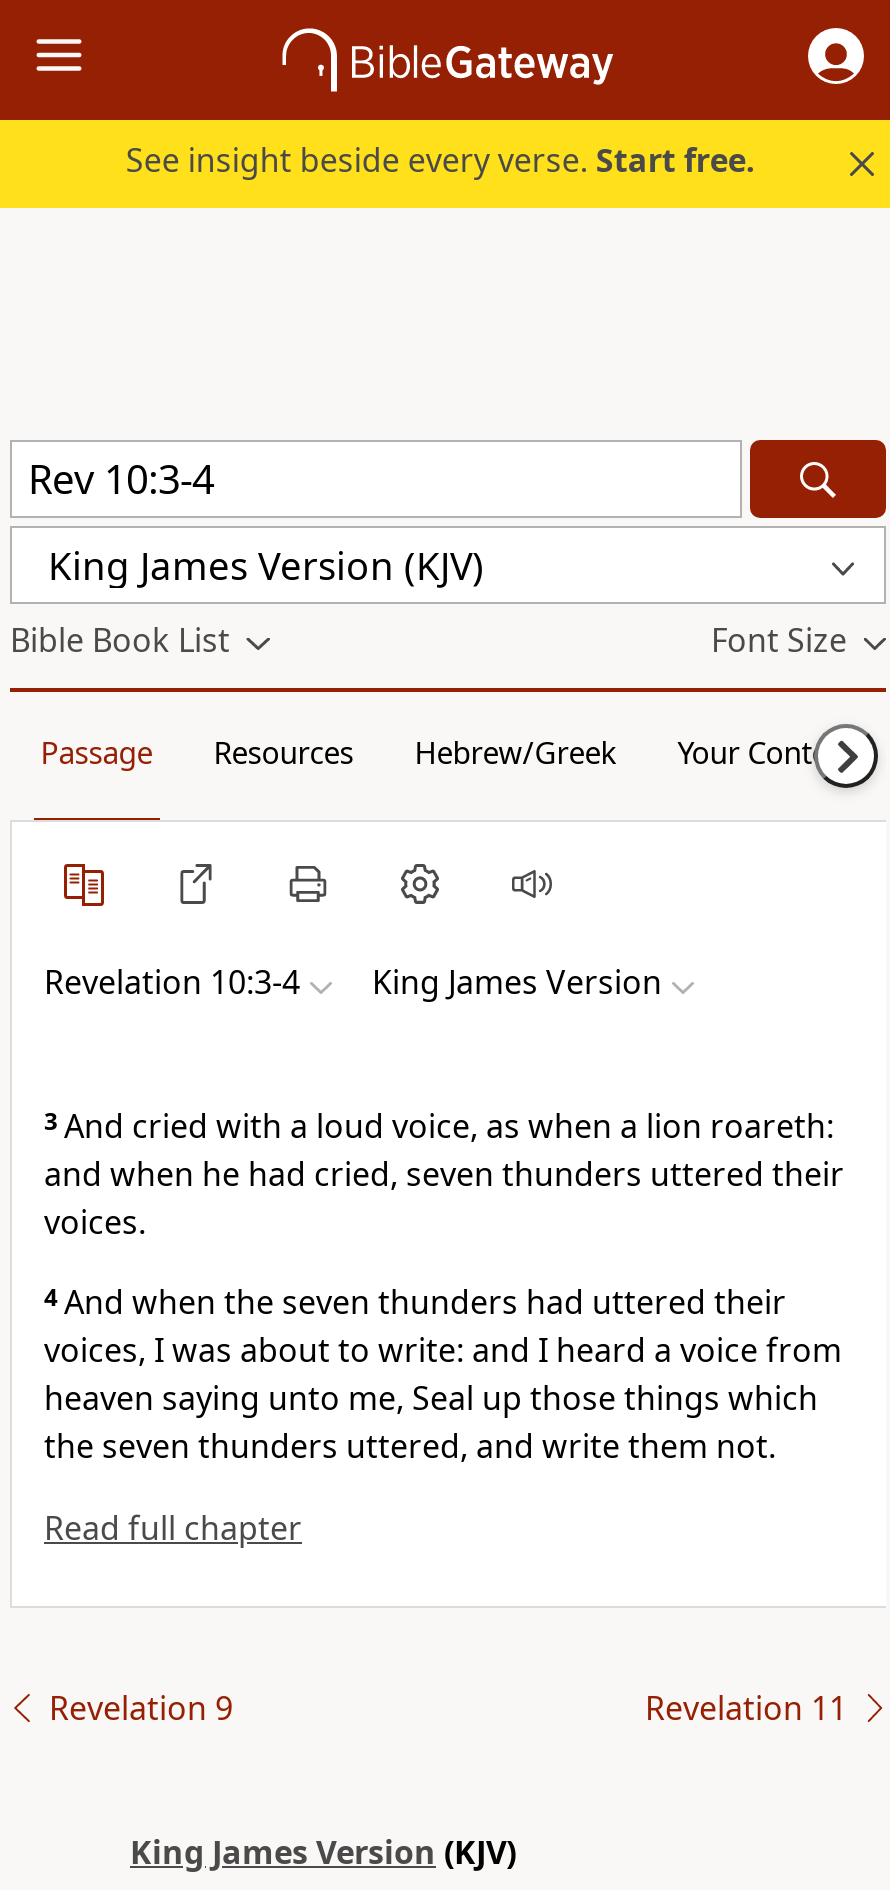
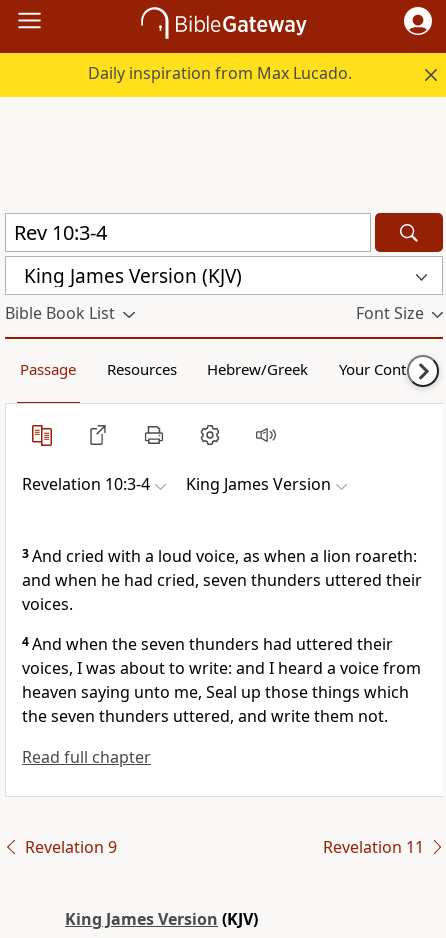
- See insight beside every verse. Start free.
+ Daily inspiration from Max Lucado.
